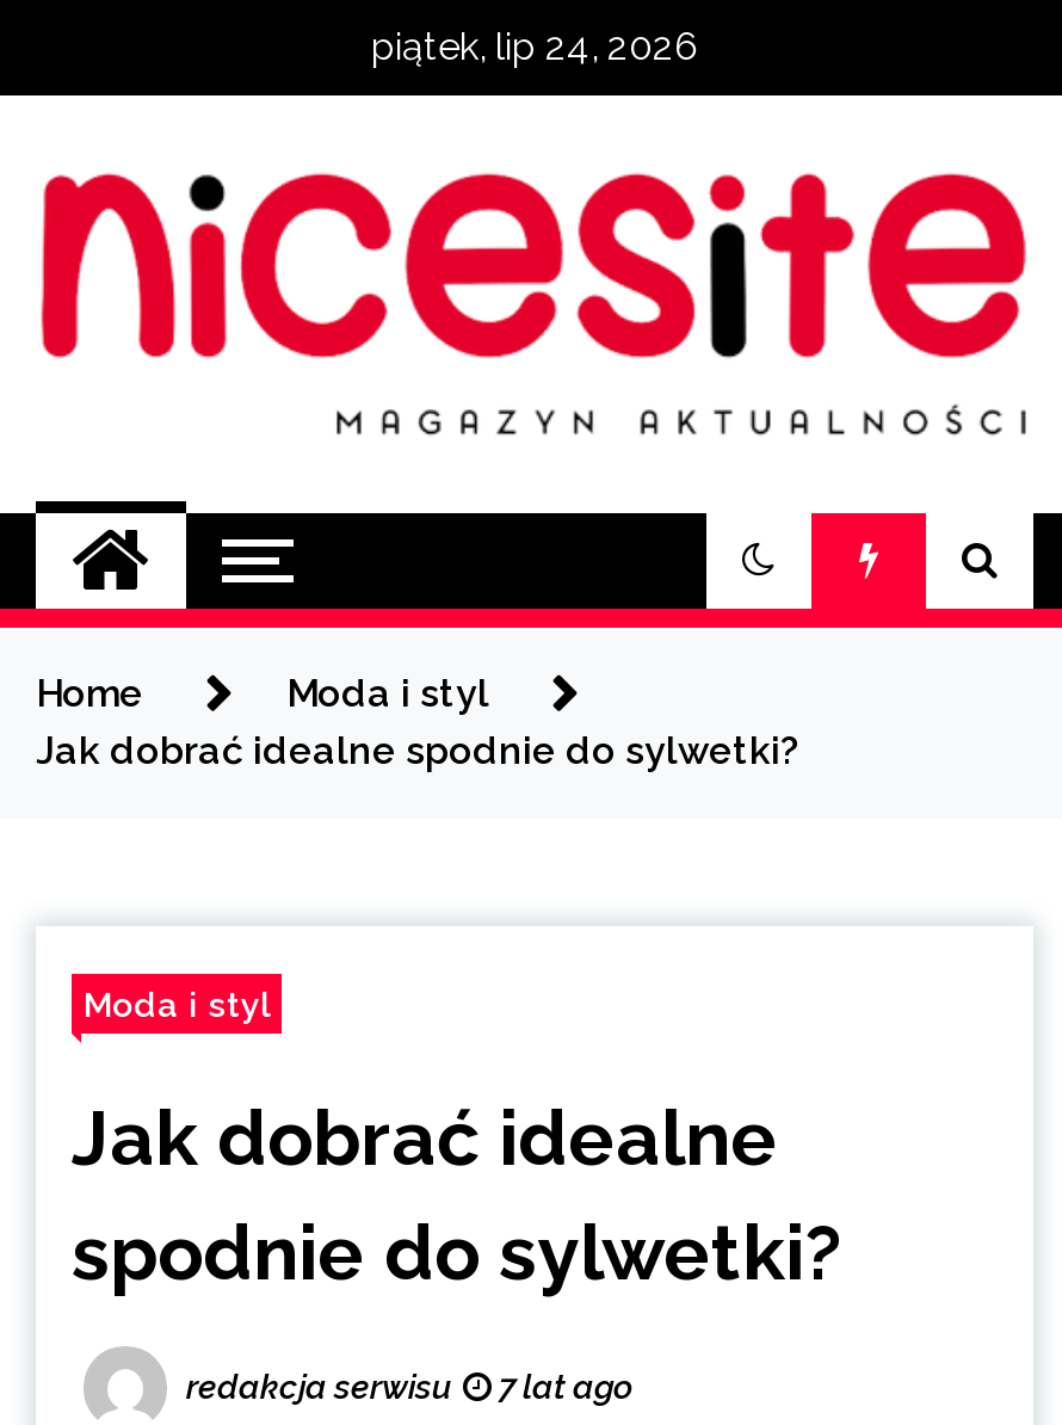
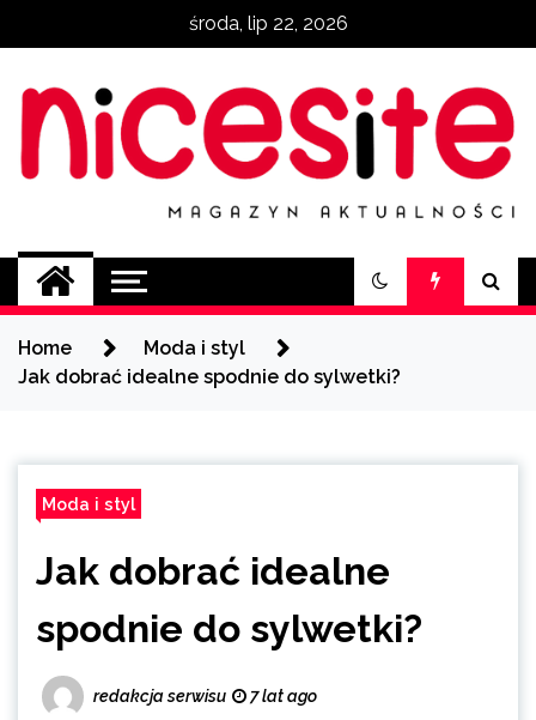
- piątek, lip 24, 2026
+ środa, lip 22, 2026
